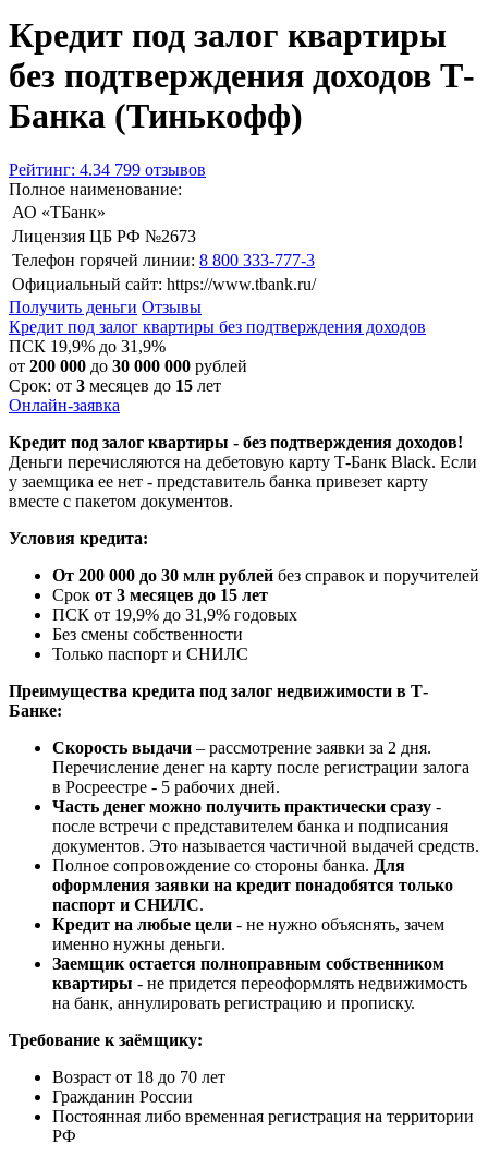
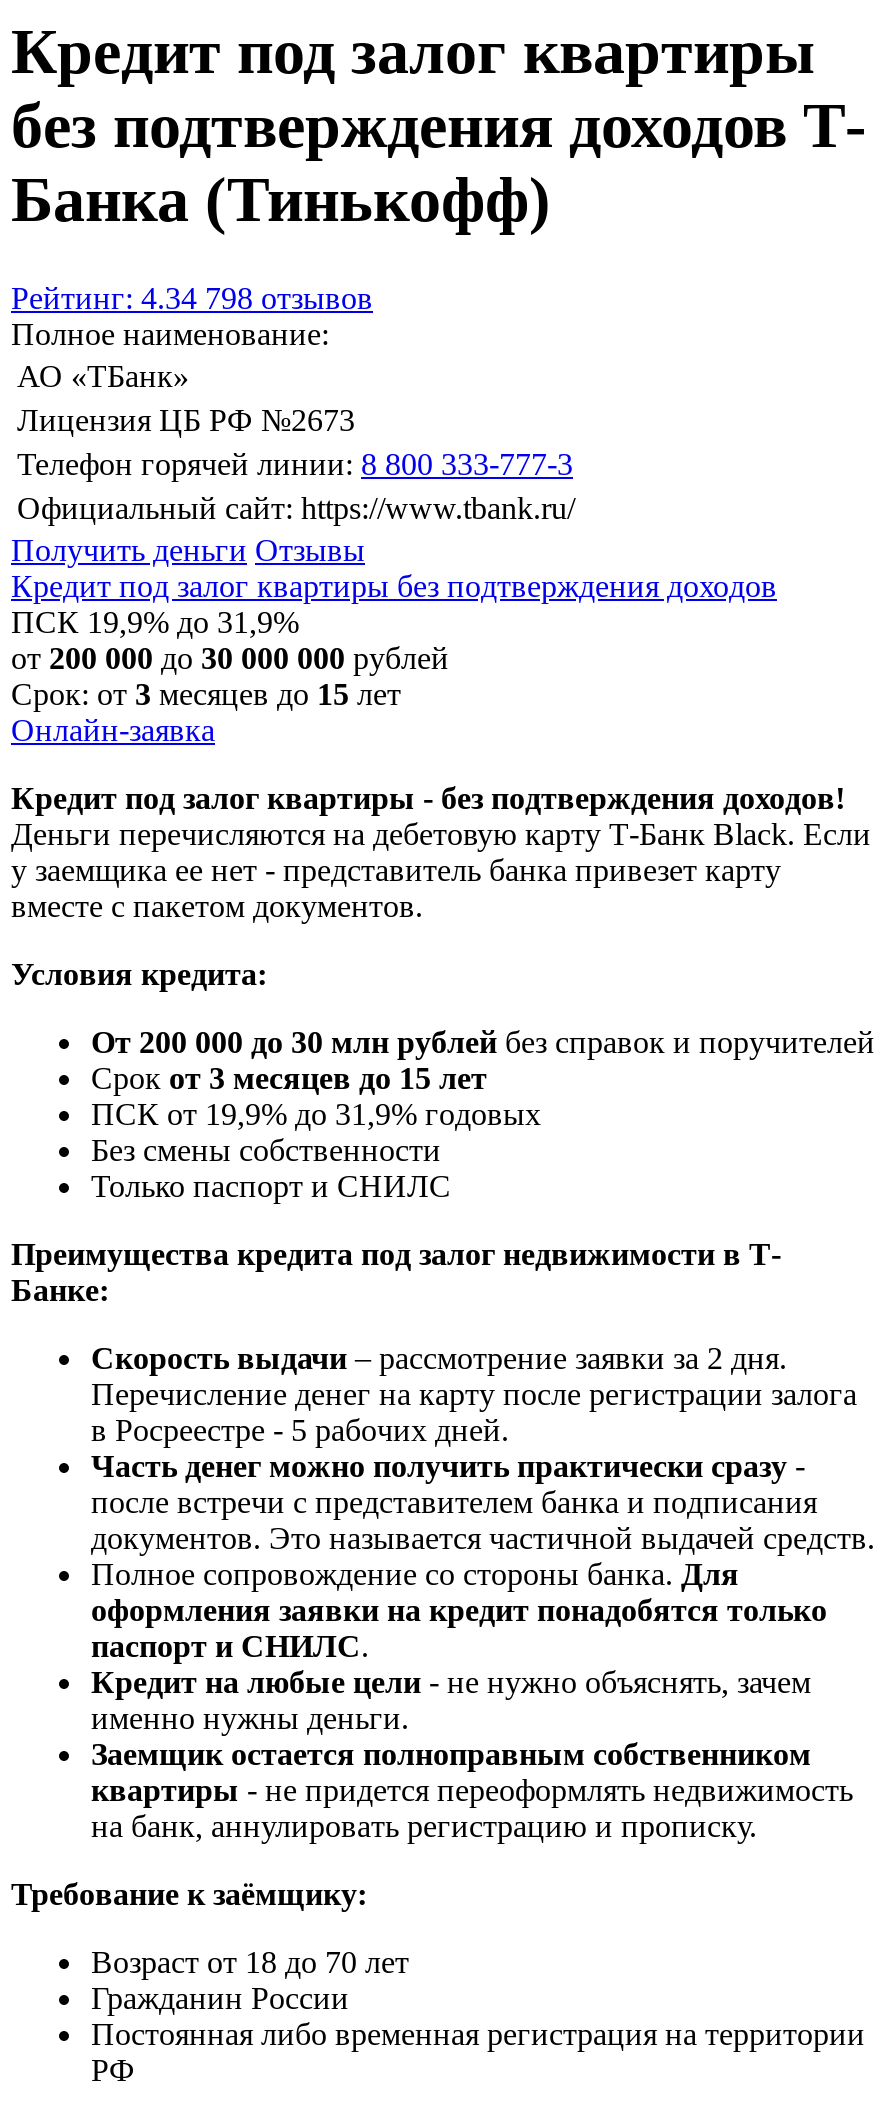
- Рейтинг: 4.34 799 отзывов
+ Рейтинг: 4.34 798 отзывов
